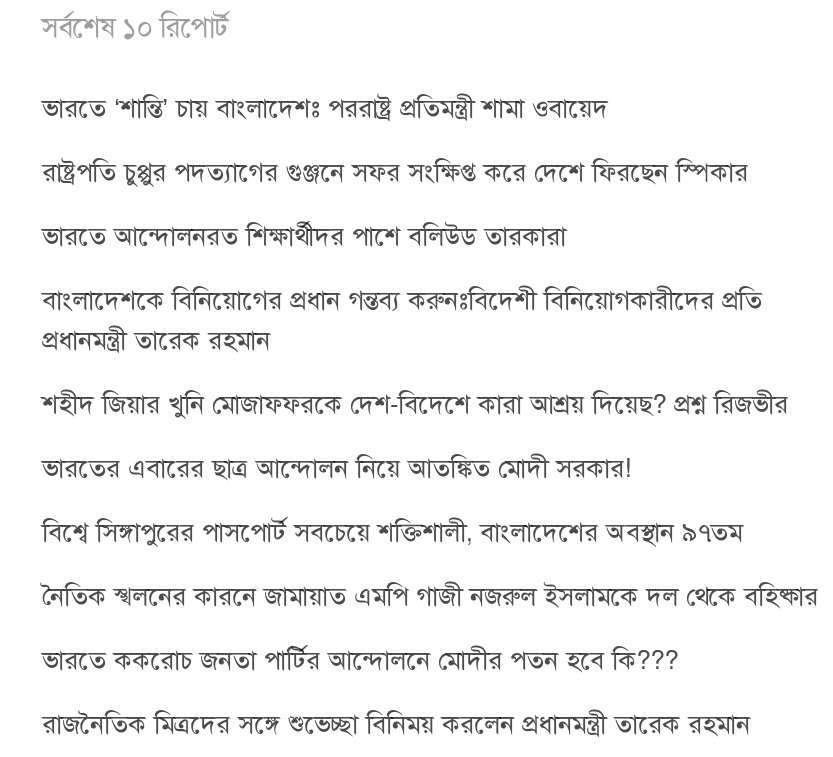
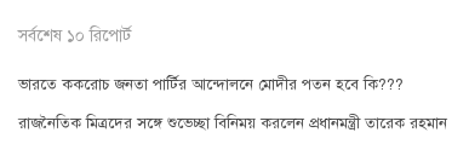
- ভারতে ‘শান্তি’ চায় বাংলাদেশঃ পররাষ্ট্র প্রতিমন্ত্রী শামা ওবায়েদ
- রাষ্ট্রপতি চুপ্পুর পদত্যাগের গুঞ্জনে সফর সংক্ষিপ্ত করে দেশে ফিরছেন স্পিকার
- ভারতে আন্দোলনরত শিক্ষার্থীদর পাশে বলিউড তারকারা
- বাংলাদেশকে বিনিয়োগের প্রধান গন্তব্য করুনঃবিদেশী বিনিয়োগকারীদের প্রতি
- প্রধানমন্ত্রী তারেক রহমান
- শহীদ জিয়ার খুনি মোজাফফরকে দেশ-বিদেশে কারা আশ্রয় দিয়েছ? প্রশ্ন রিজভীর
- ভারতের এবারের ছাত্র আন্দোলন নিয়ে আতঙ্কিত মোদী সরকার!
- বিশ্বে সিঙ্গাপুরের পাসপোর্ট সবচেয়ে শক্তিশালী, বাংলাদেশের অবস্থান ৯৭তম
- নৈতিক স্খলনের কারনে জামায়াত এমপি গাজী নজরুল ইসলামকে দল থেকে বহিষ্কার
